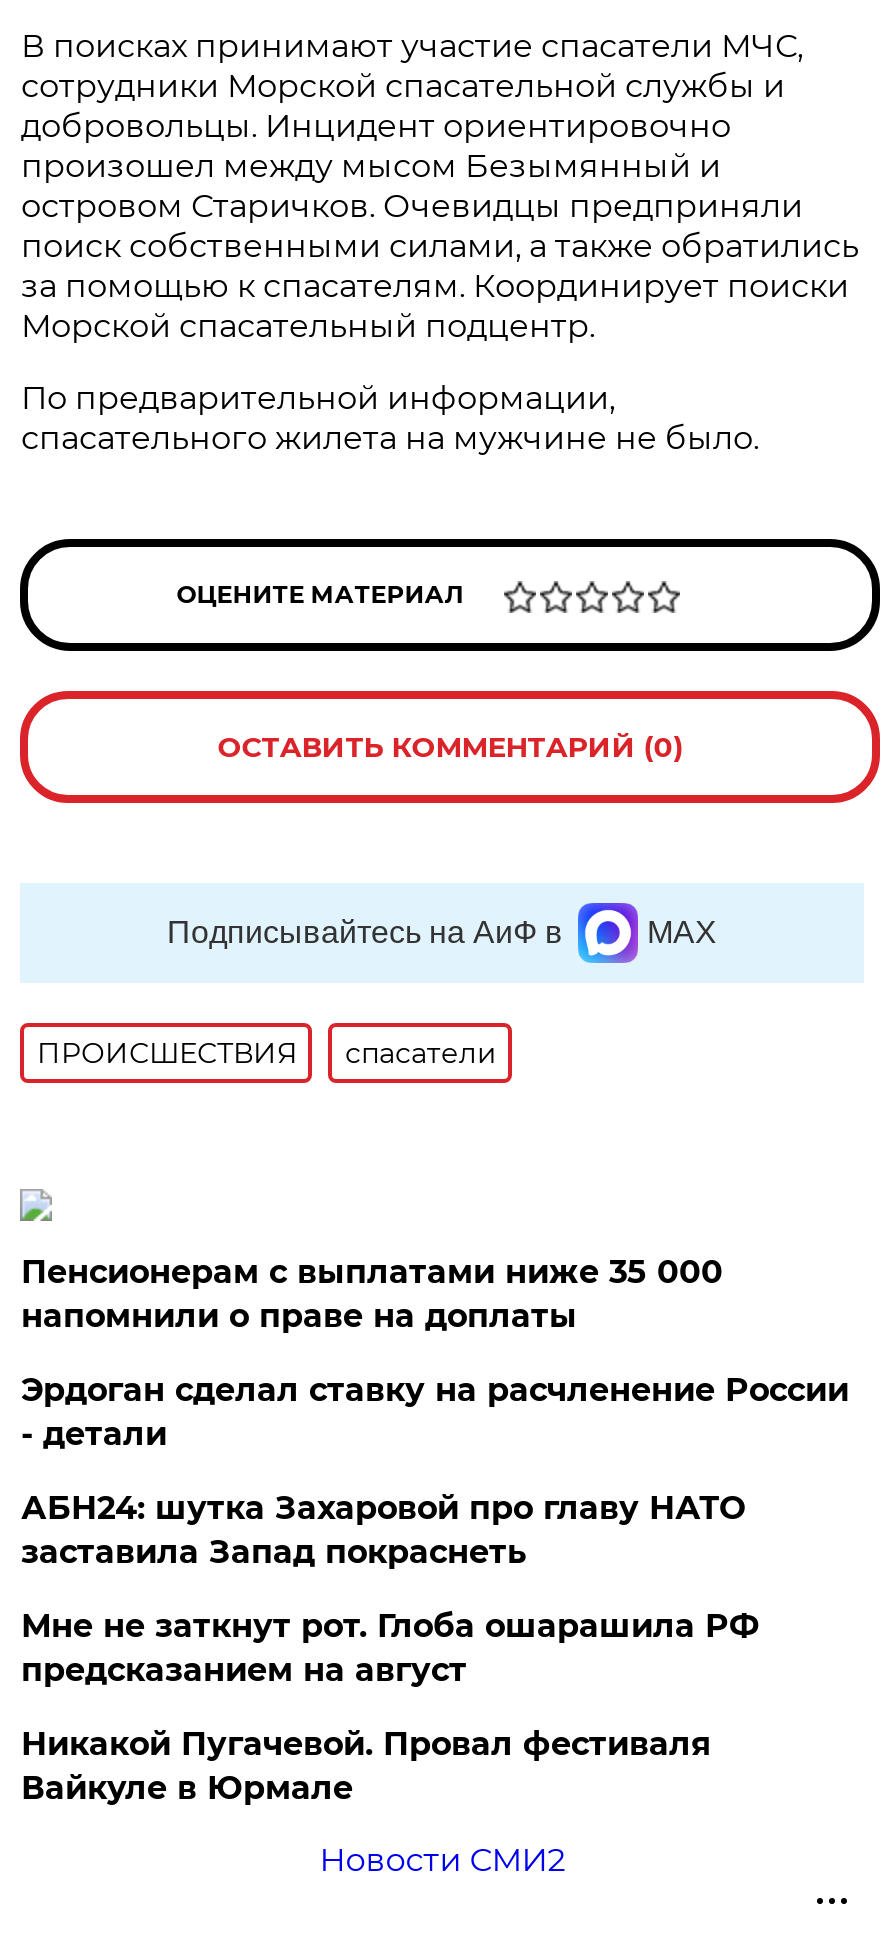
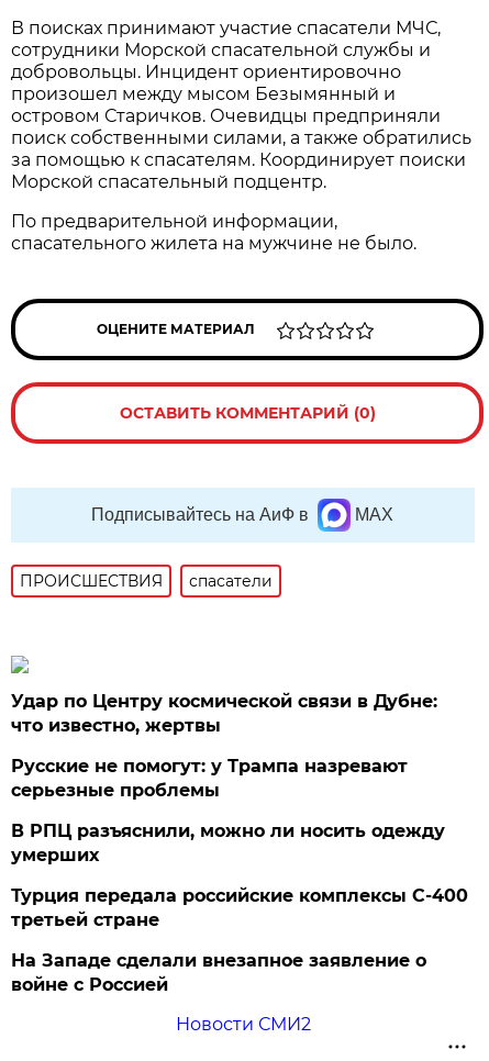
- Пенсионерам с выплатами ниже 35 000
- напомнили о праве на доплаты
+ Удар по Центру космической связи в Дубне:
+ что известно, жертвы

- Эрдоган сделал ставку на расчленение России
- - детали
+ Русские не помогут: у Трампа назревают
+ серьезные проблемы

- АБН24: шутка Захаровой про главу НАТО
- заставила Запад покраснеть
+ В РПЦ разъяснили, можно ли носить одежду
+ умерших

- Мне не заткнут рот. Глоба ошарашила РФ
- предсказанием на август
+ Турция передала российские комплексы С-400
+ третьей стране

- Никакой Пугачевой. Провал фестиваля
- Вайкуле в Юрмале
+ На Западе сделали внезапное заявление о
+ войне с Россией
